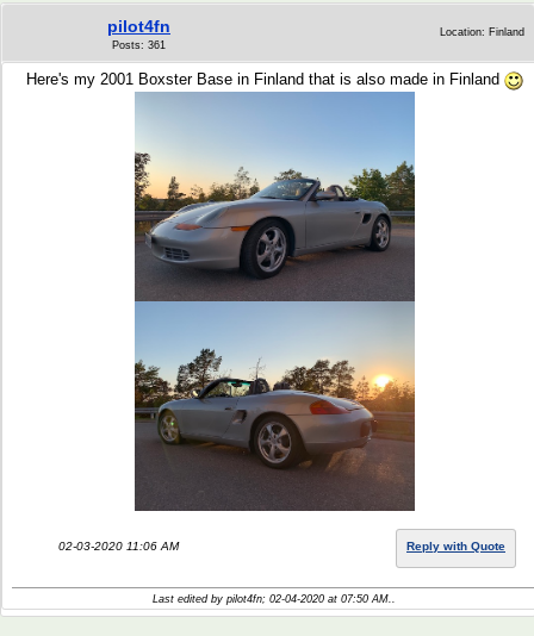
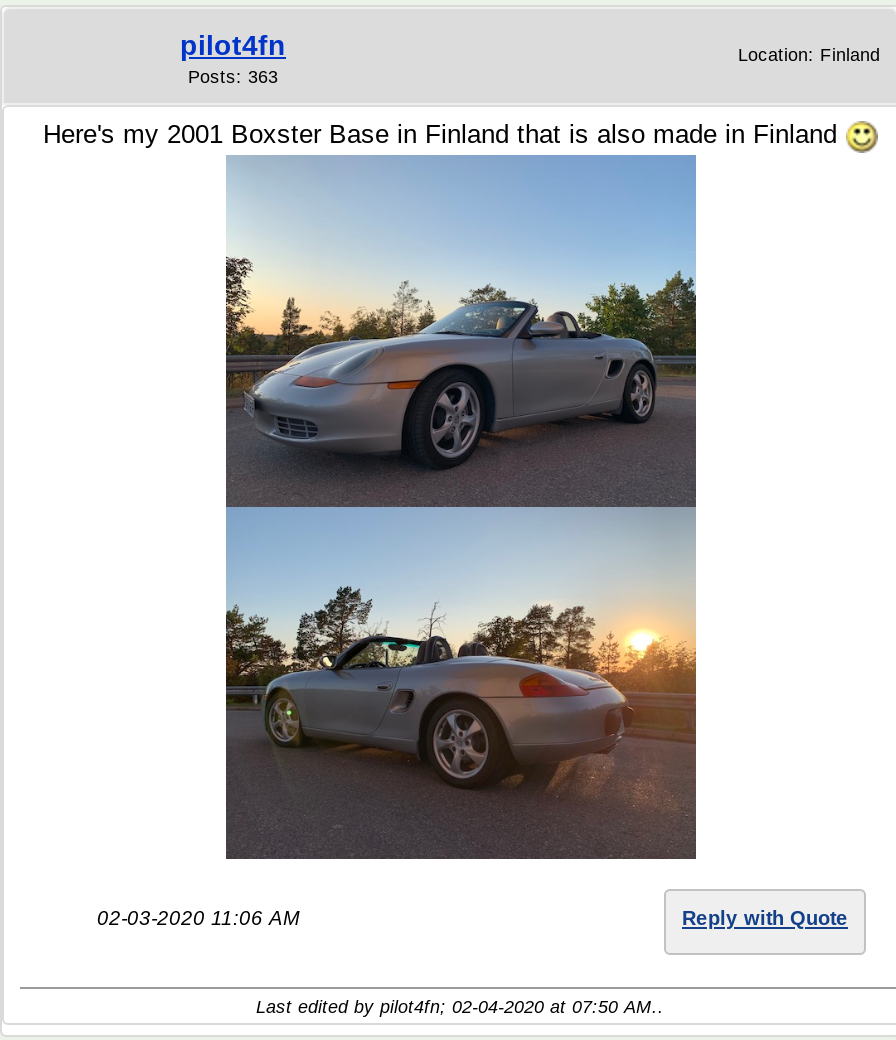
- Posts: 361
+ Posts: 363
